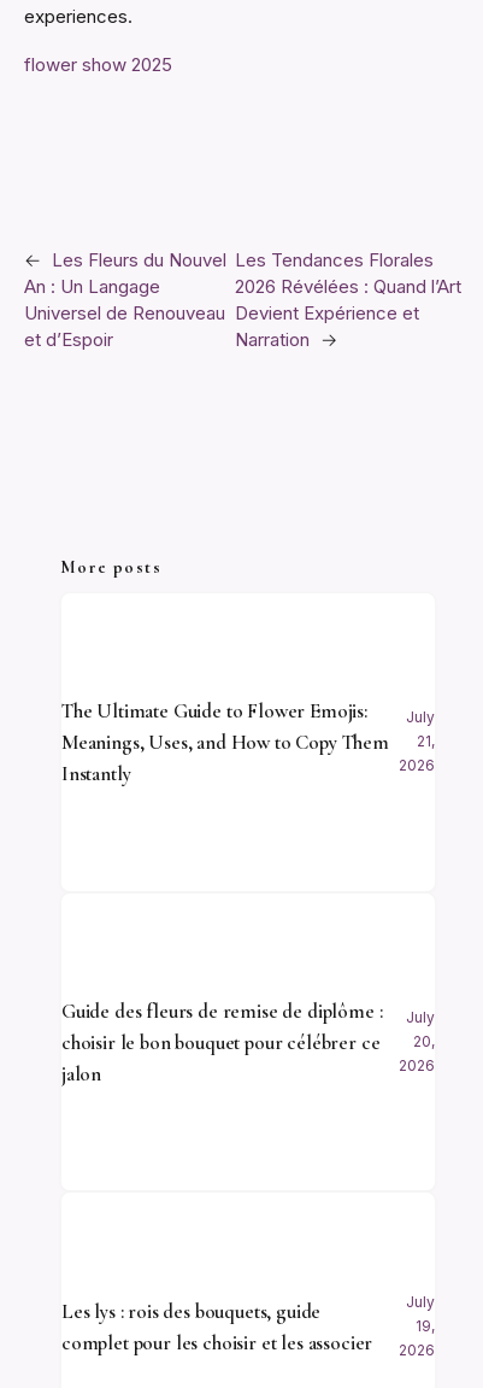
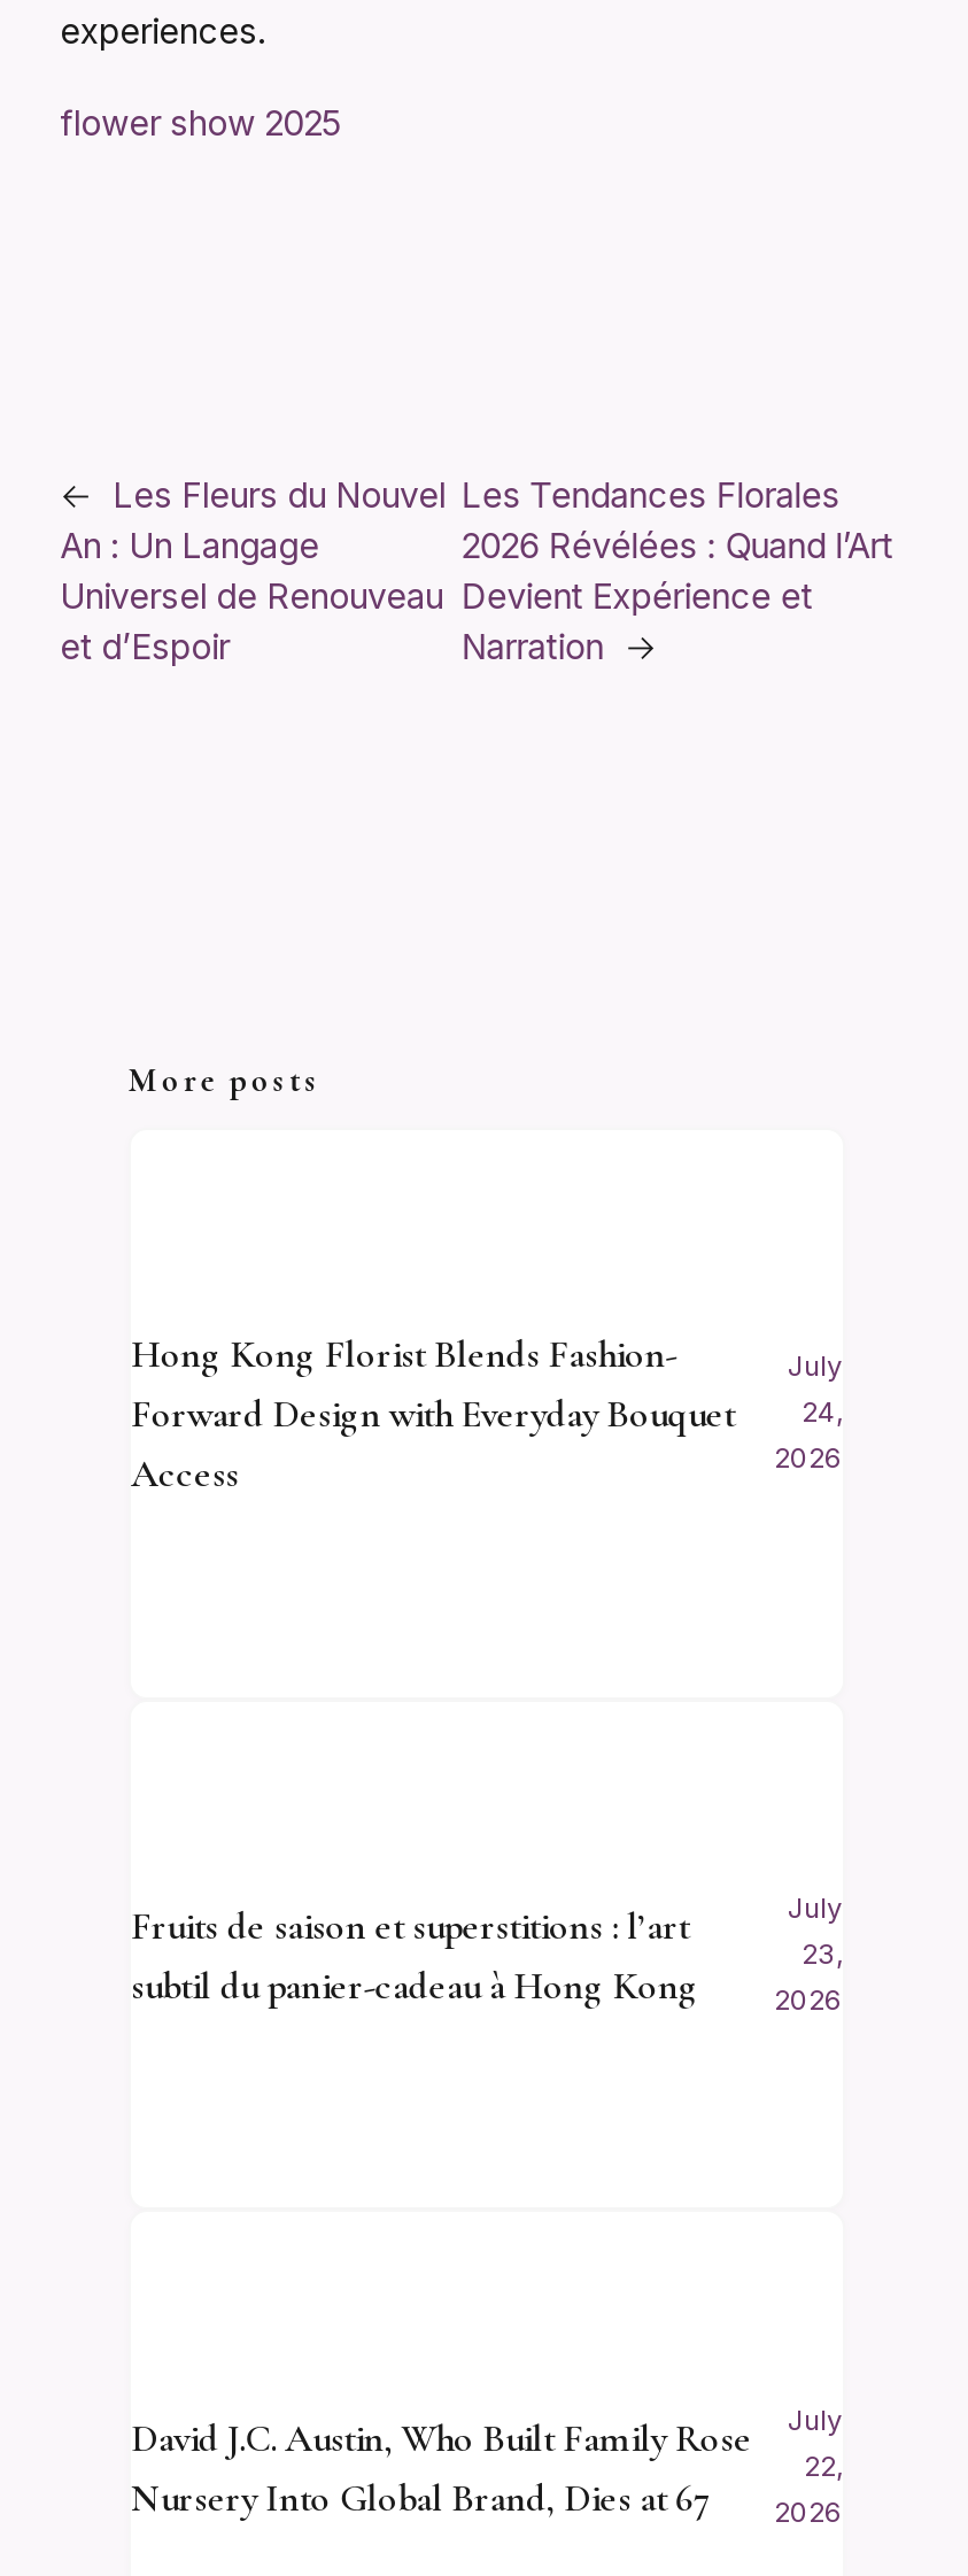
- The Ultimate Guide to Flower Emojis:
- Meanings, Uses, and How to Copy Them
- Instantly
+ Hong Kong Florist Blends Fashion-
+ Forward Design with Everyday Bouquet
+ Access

- 21,
+ 24,

- Guide des fleurs de remise de diplôme :
- choisir le bon bouquet pour célébrer ce
- jalon
+ Fruits de saison et superstitions : l’art
+ subtil du panier-cadeau à Hong Kong

- 20,
+ 23,

- Les lys : rois des bouquets, guide
- complet pour les choisir et les associer
+ David J.C. Austin, Who Built Family Rose
+ Nursery Into Global Brand, Dies at 67

- 19,
+ 22,
